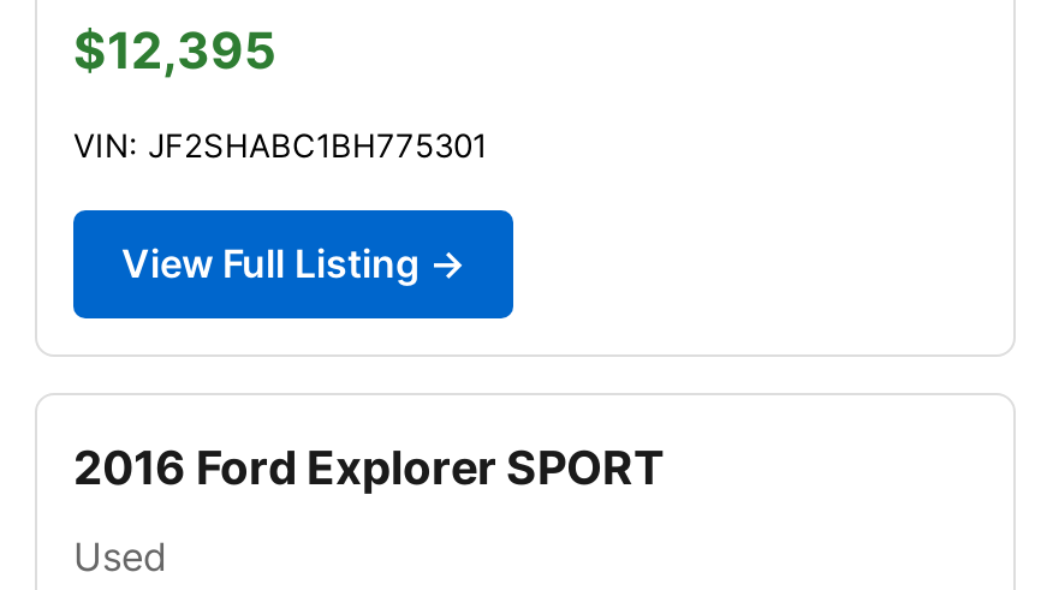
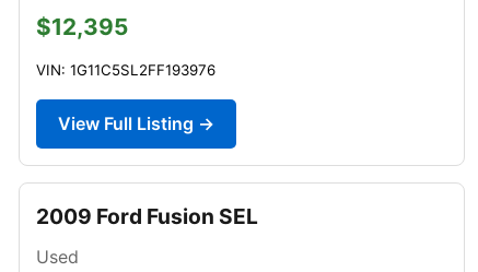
- VIN: JF2SHABC1BH775301
+ VIN: 1G11C5SL2FF193976

- 2016 Ford Explorer SPORT
+ 2009 Ford Fusion SEL
